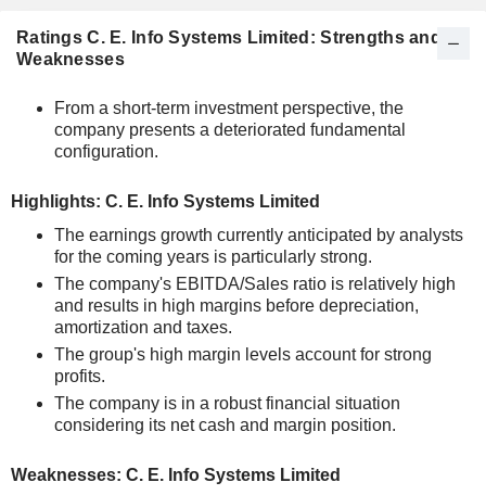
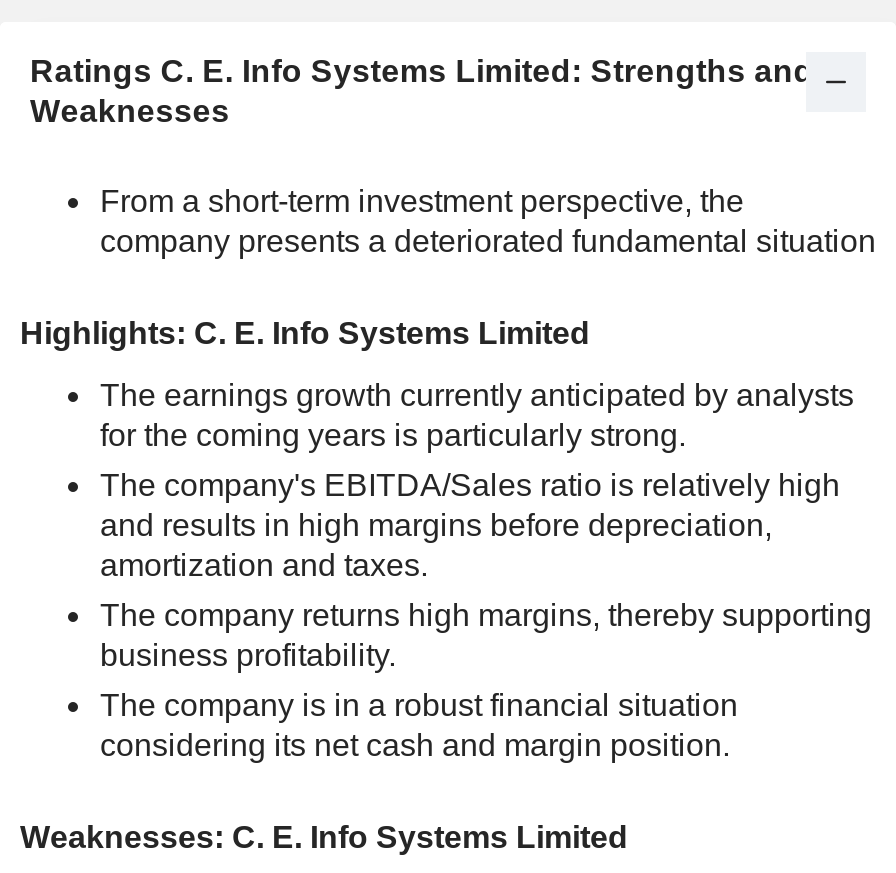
- company presents a deteriorated fundamental
- configuration.
+ company presents a deteriorated fundamental situation

- The group's high margin levels account for strong
- profits.
+ The company returns high margins, thereby supporting
+ business profitability.
